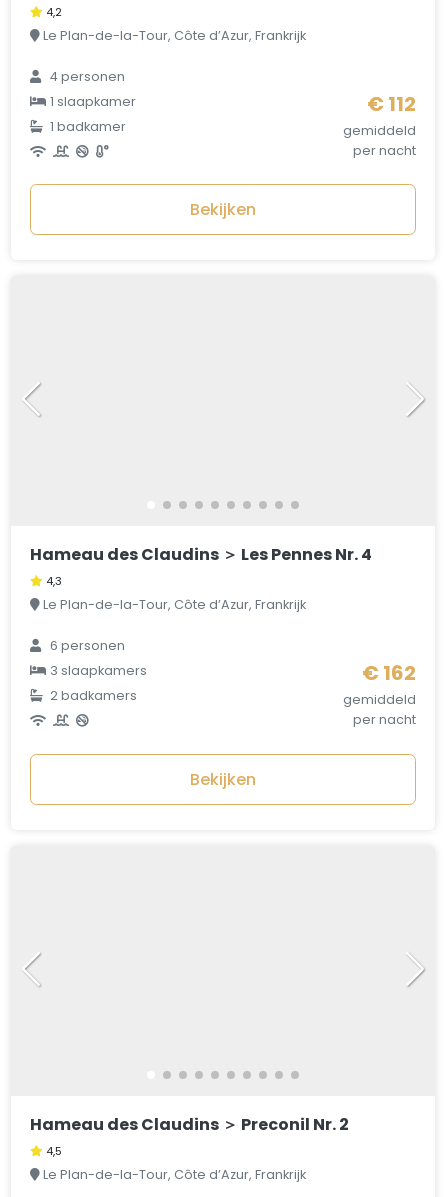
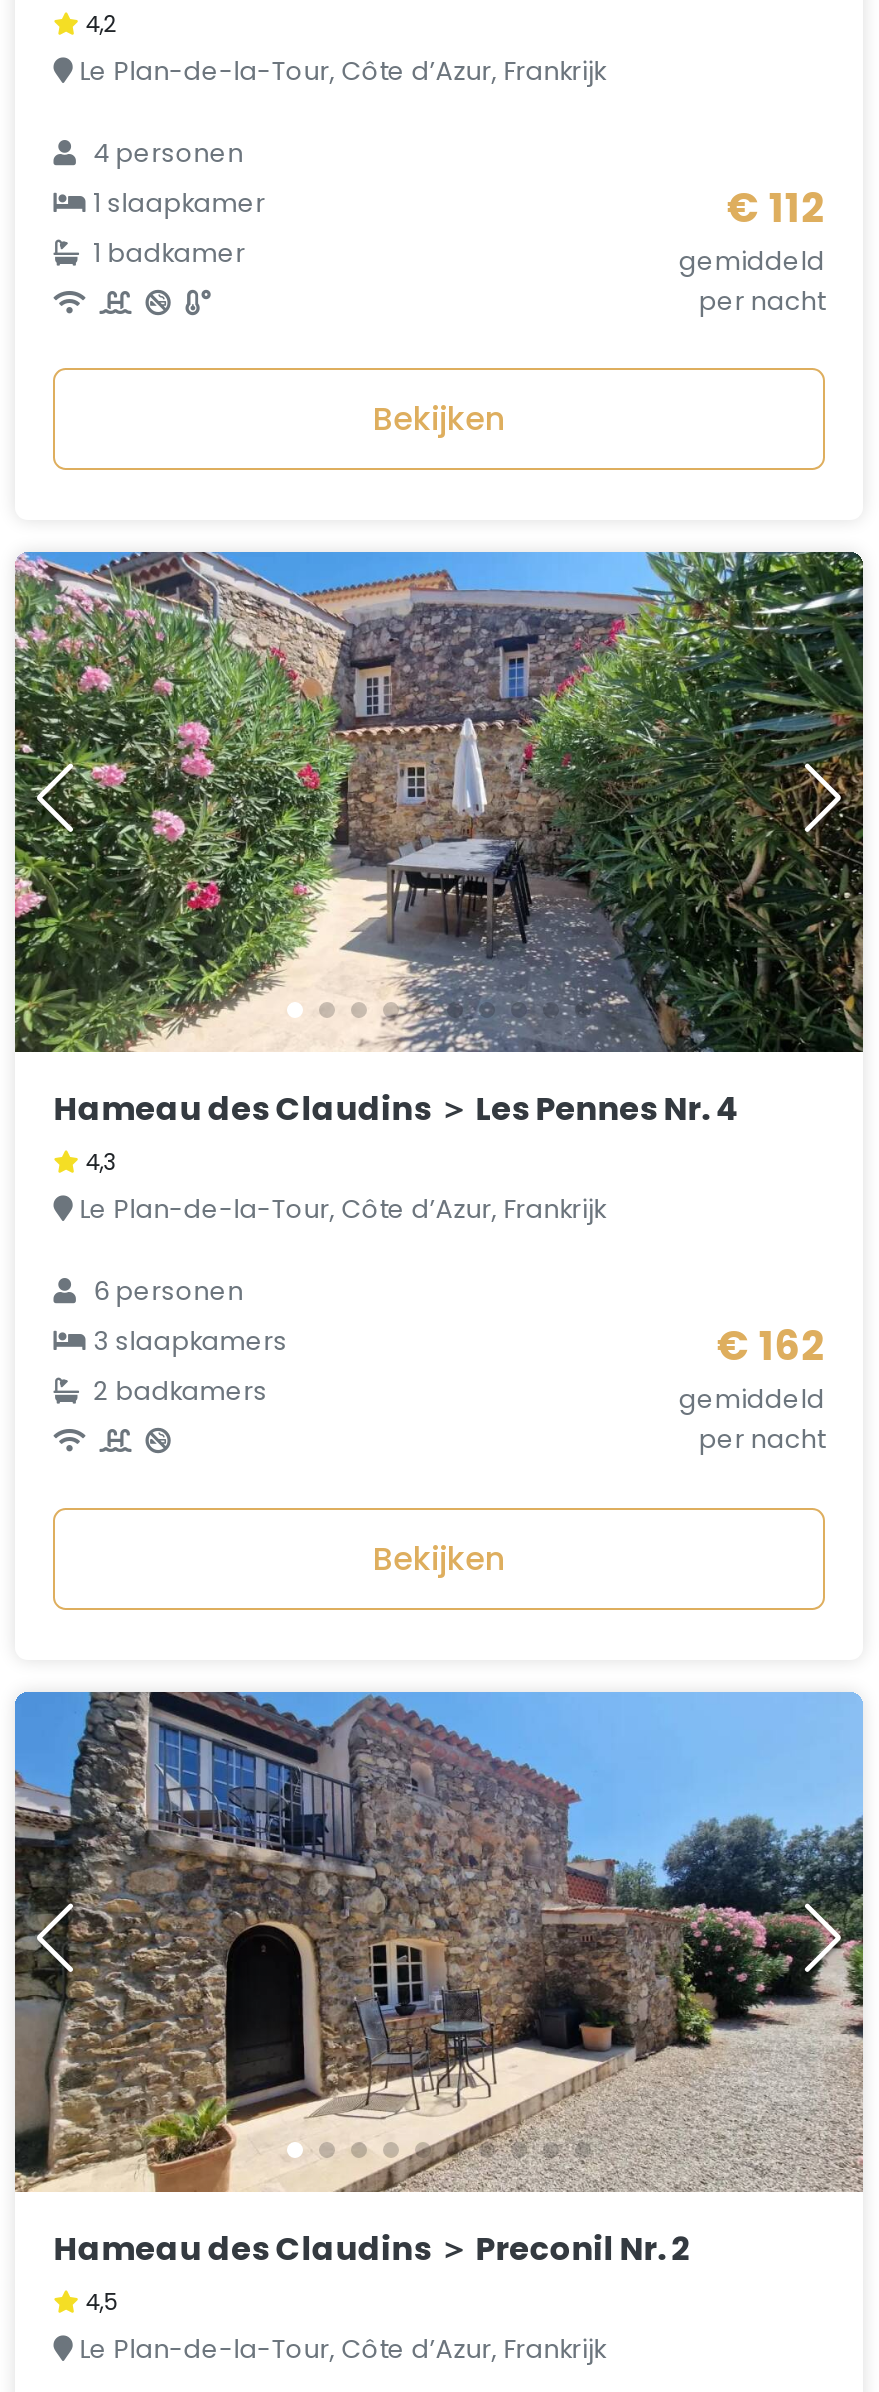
+ [image]

+ [image]
